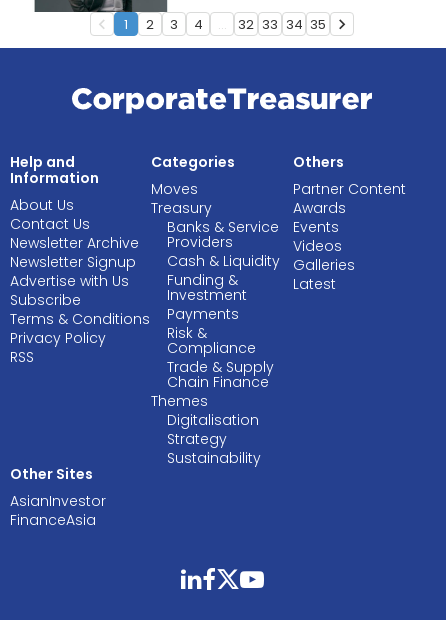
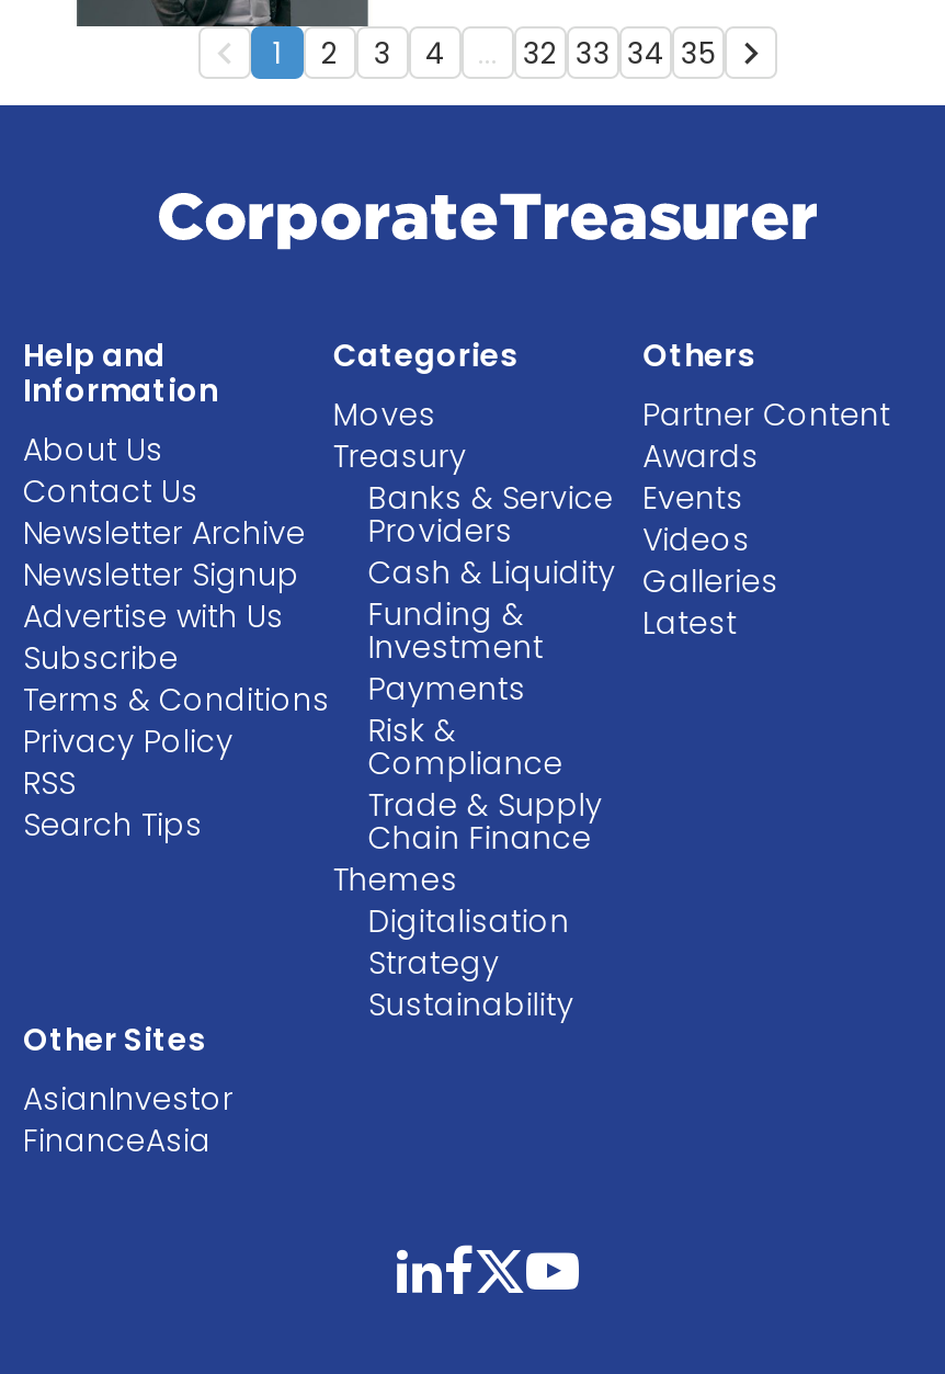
+ Search Tips
